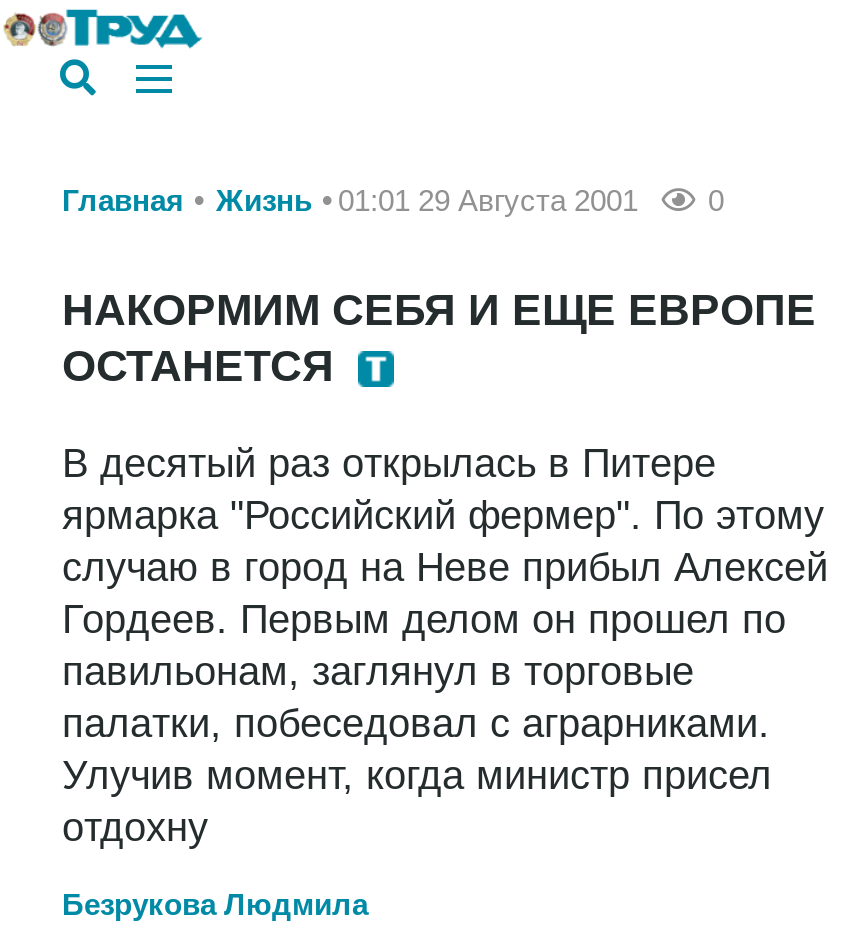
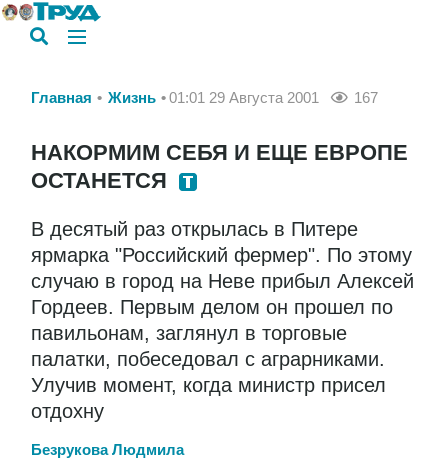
- 0
+ 167
